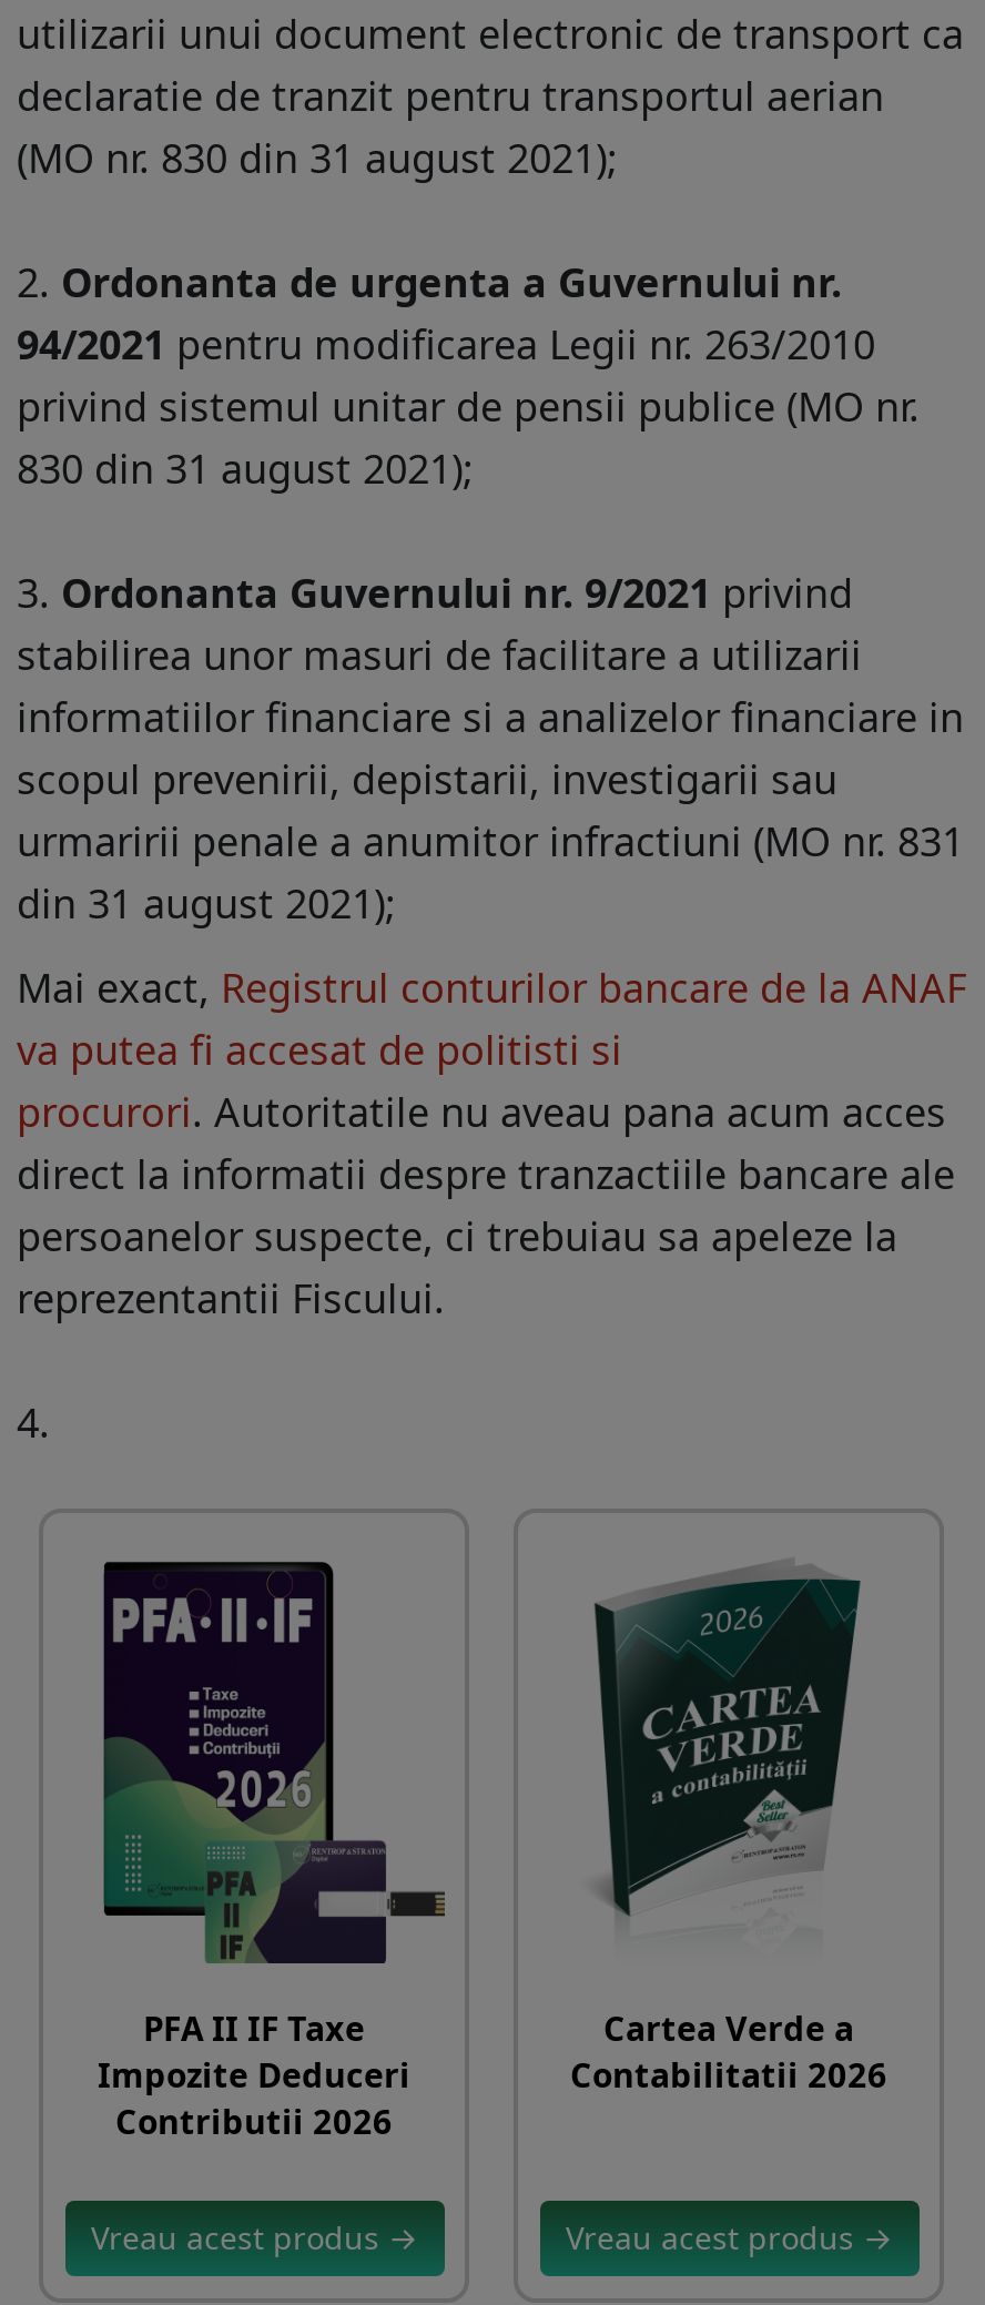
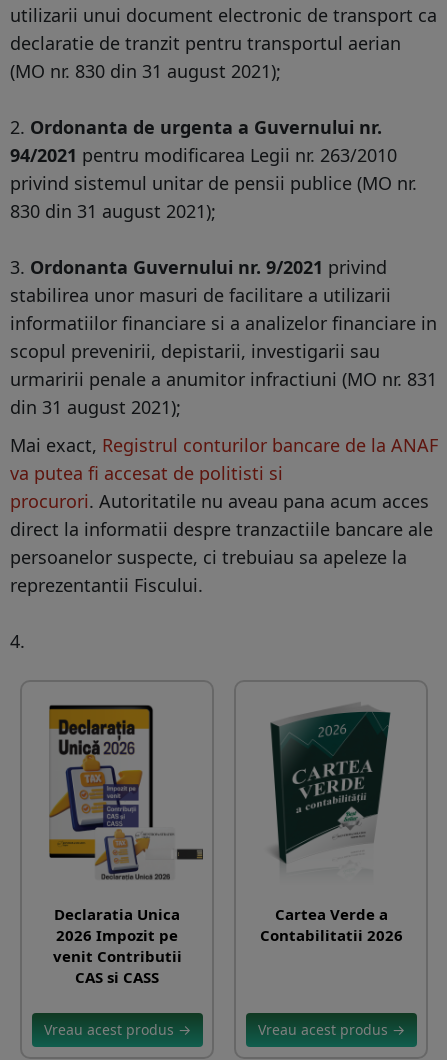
- [image]
- PFA II IF Taxe
- Impozite Deduceri
- Contributii 2026
+ [image]
+ Declaratia Unica
+ 2026 Impozit pe
+ venit Contributii
+ CAS si CASS
